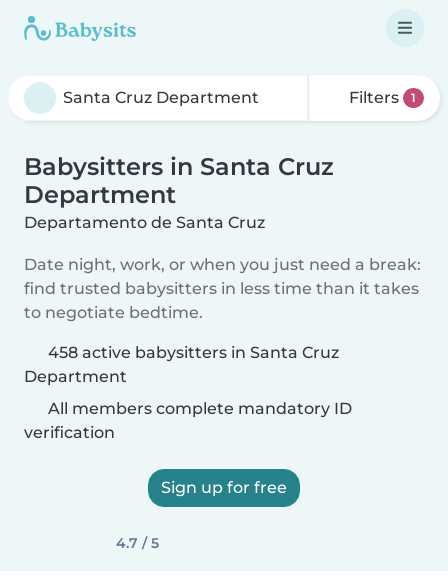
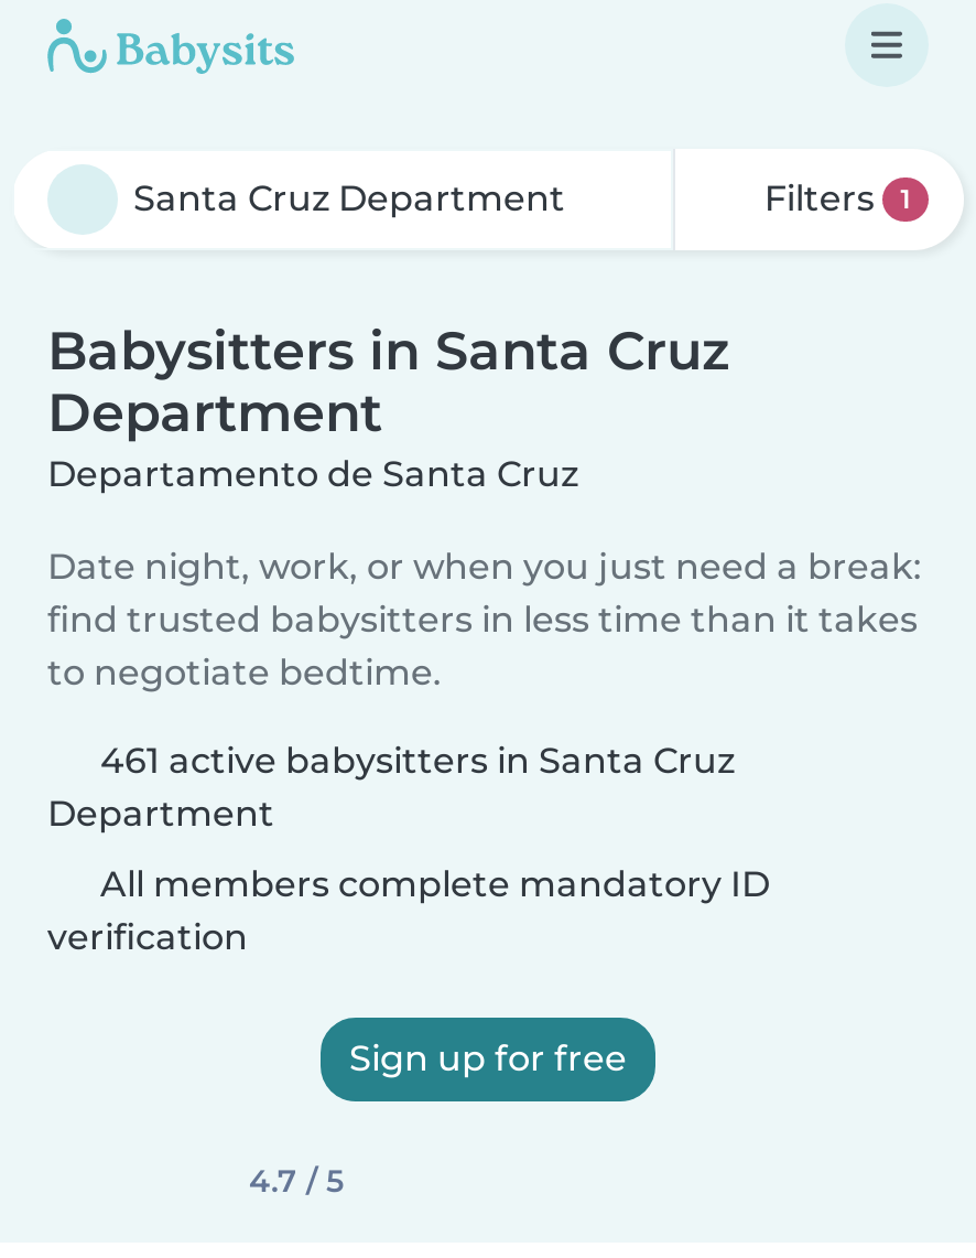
- 458 active babysitters in Santa Cruz
+ 461 active babysitters in Santa Cruz
